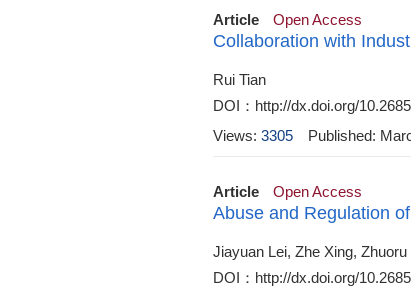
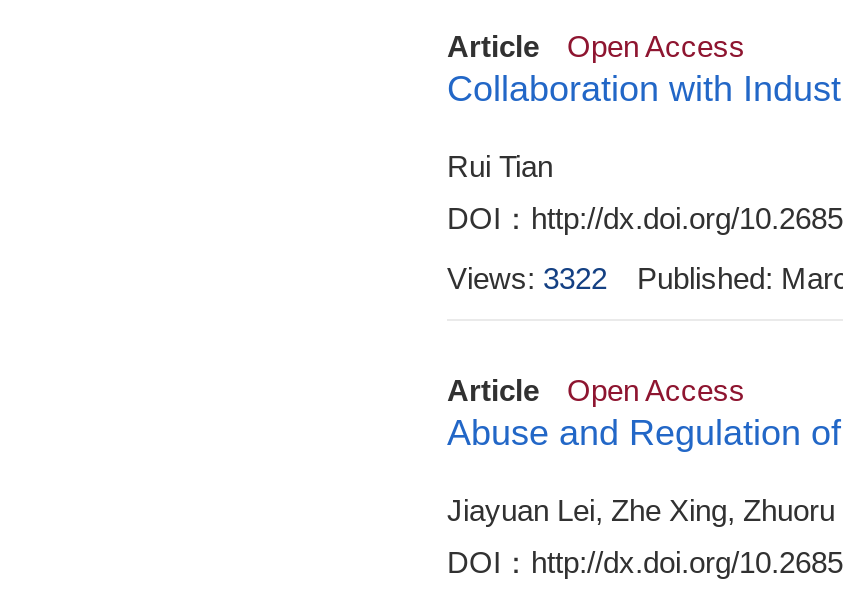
- Views: 3305
+ Views: 3322
